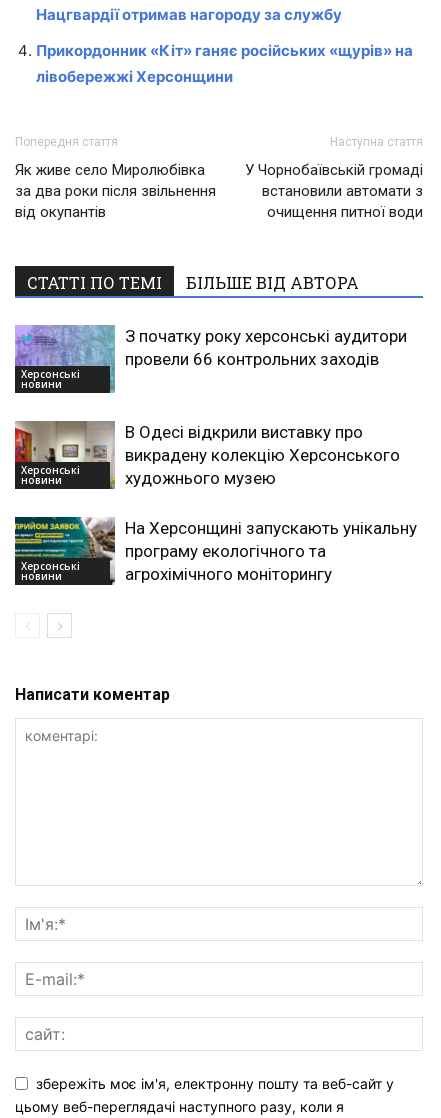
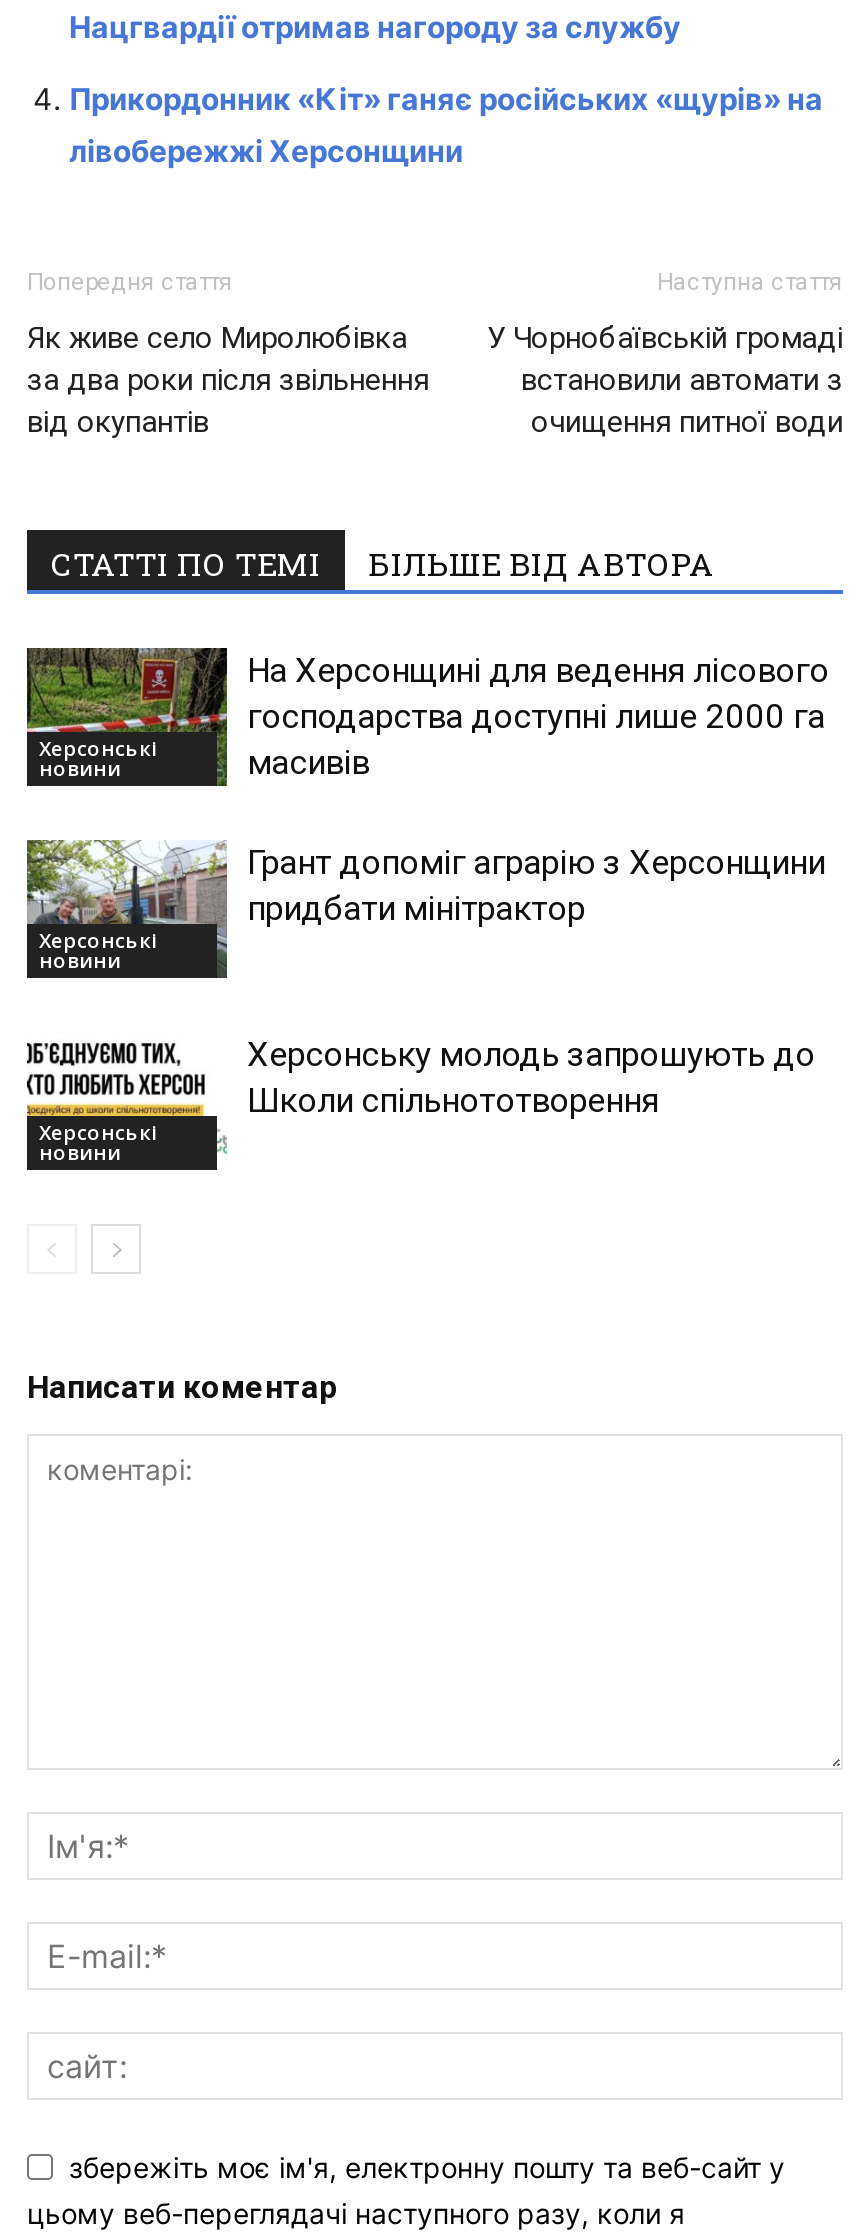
- [image]
- З початку року херсонські аудитори
- провели 66 контрольних заходів
+ [image]
+ На Херсонщині для ведення лісового
+ господарства доступні лише 2000 га
+ масивів

- [image]
- В Одесі відкрили виставку про
- викрадену колекцію Херсонського
- художнього музею
+ [image]
+ Грант допоміг аграрію з Херсонщини
+ придбати мінітрактор

- [image]
- На Херсонщині запускають унікальну
- програму екологічного та
- агрохімічного моніторингу
+ [image]
+ Херсонську молодь запрошують до
+ Школи спільнототворення
